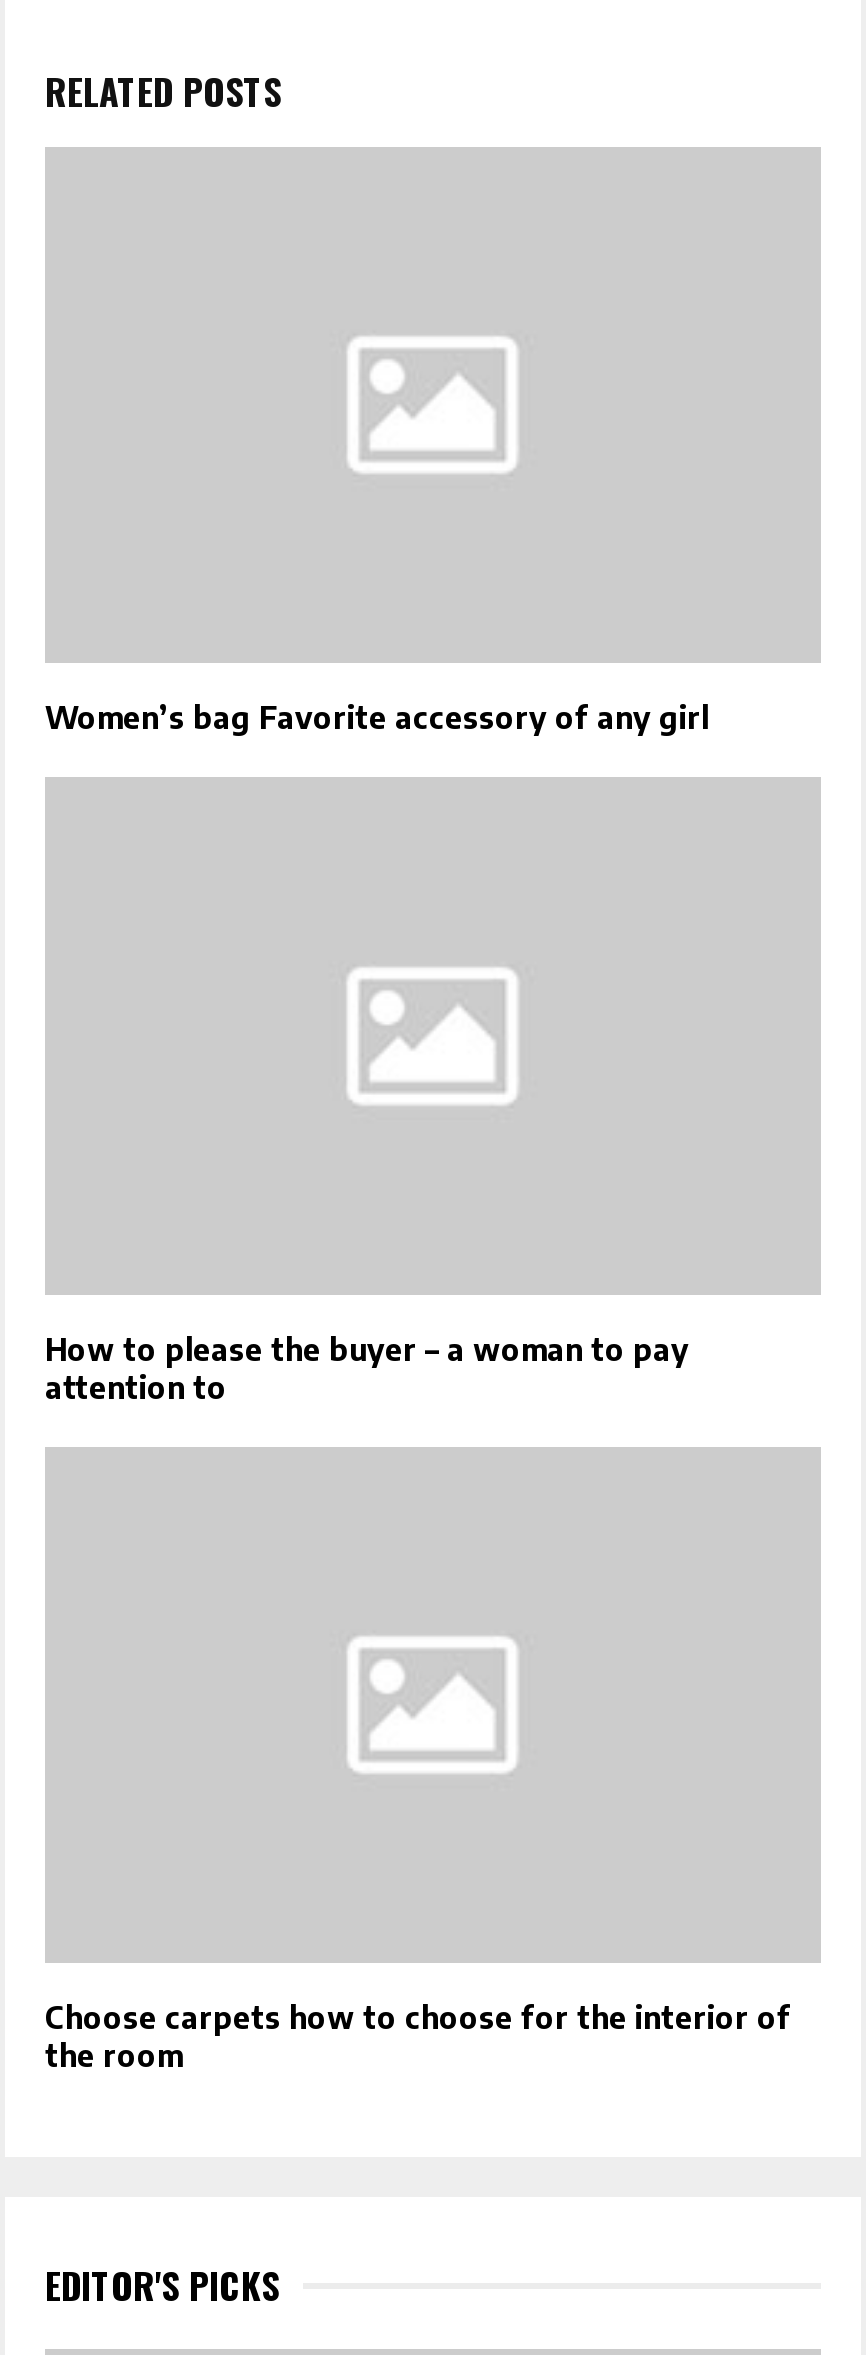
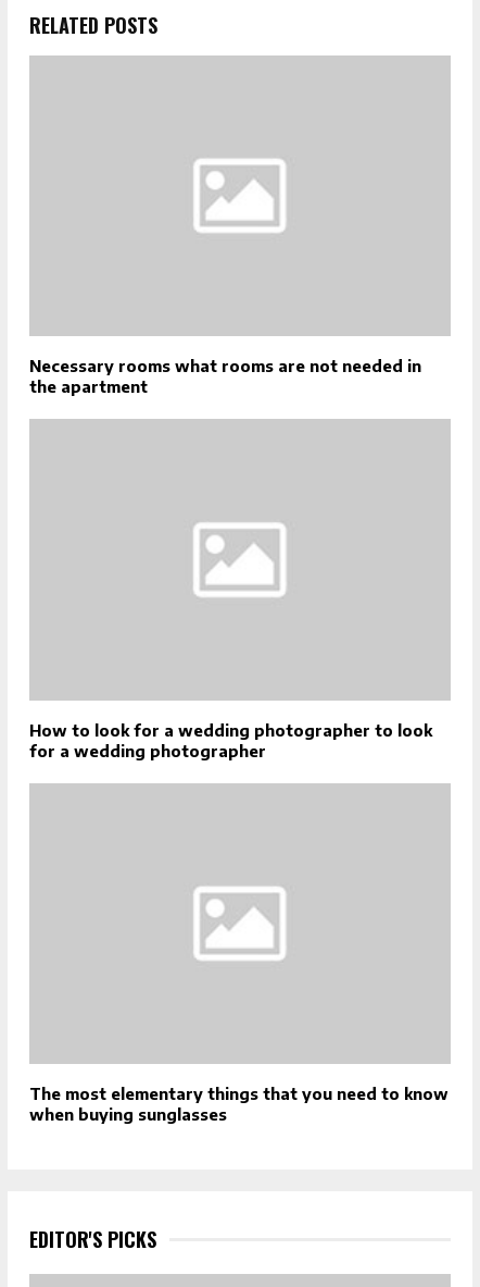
- Women’s bag Favorite accessory of any girl
+ Necessary rooms what rooms are not needed in
+ the apartment

- How to please the buyer – a woman to pay
- attention to
+ How to look for a wedding photographer to look
+ for a wedding photographer

- Choose carpets how to choose for the interior of
- the room
+ The most elementary things that you need to know
+ when buying sunglasses
